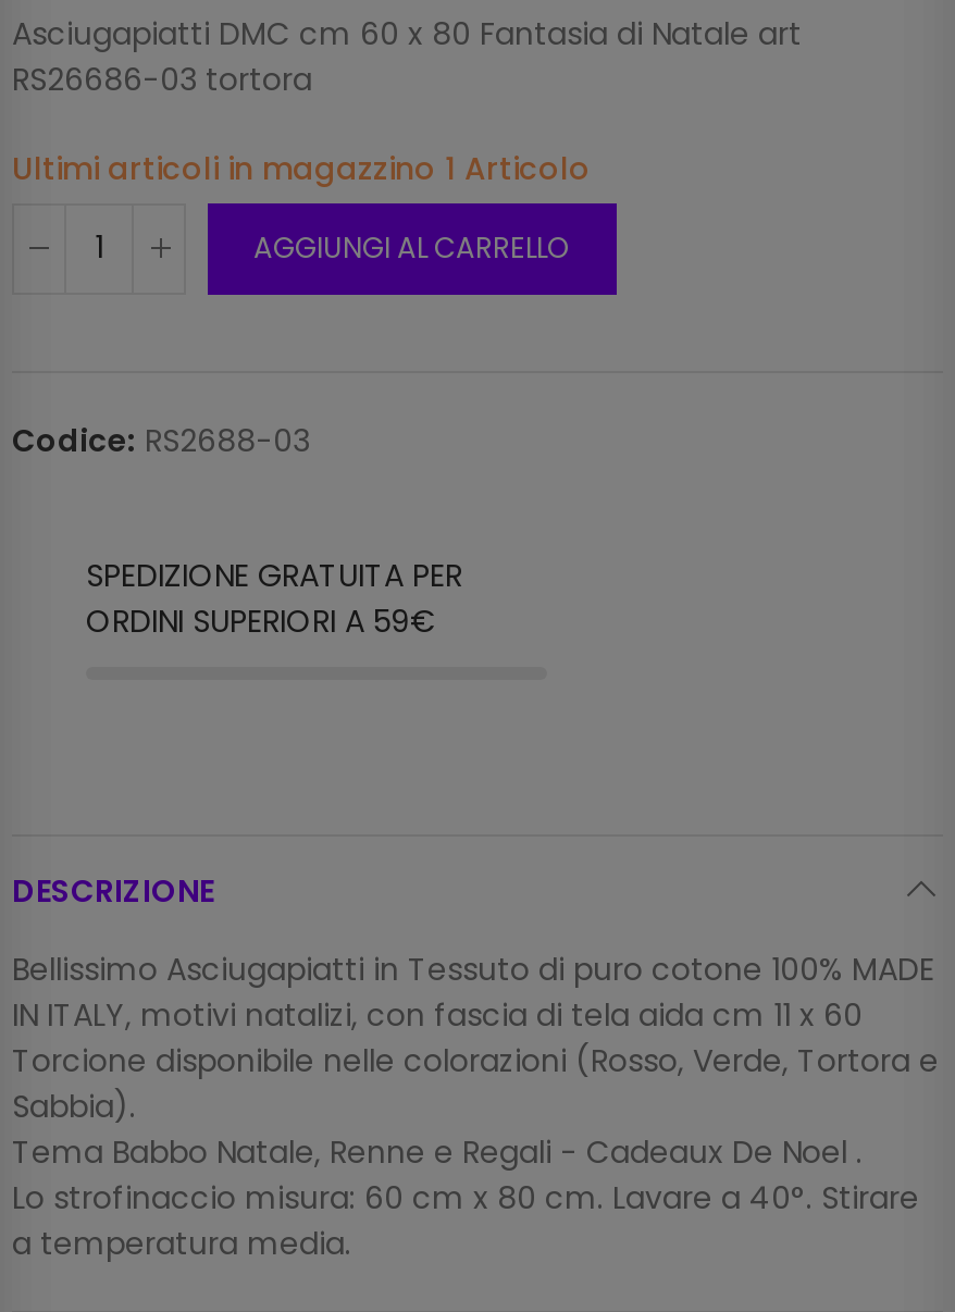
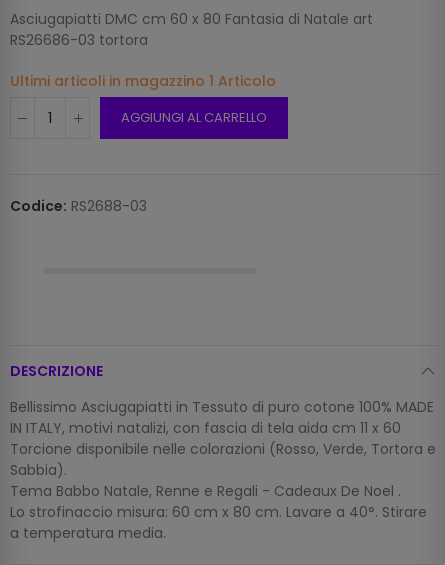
- SPEDIZIONE GRATUITA PER
- ORDINI SUPERIORI A 59€
